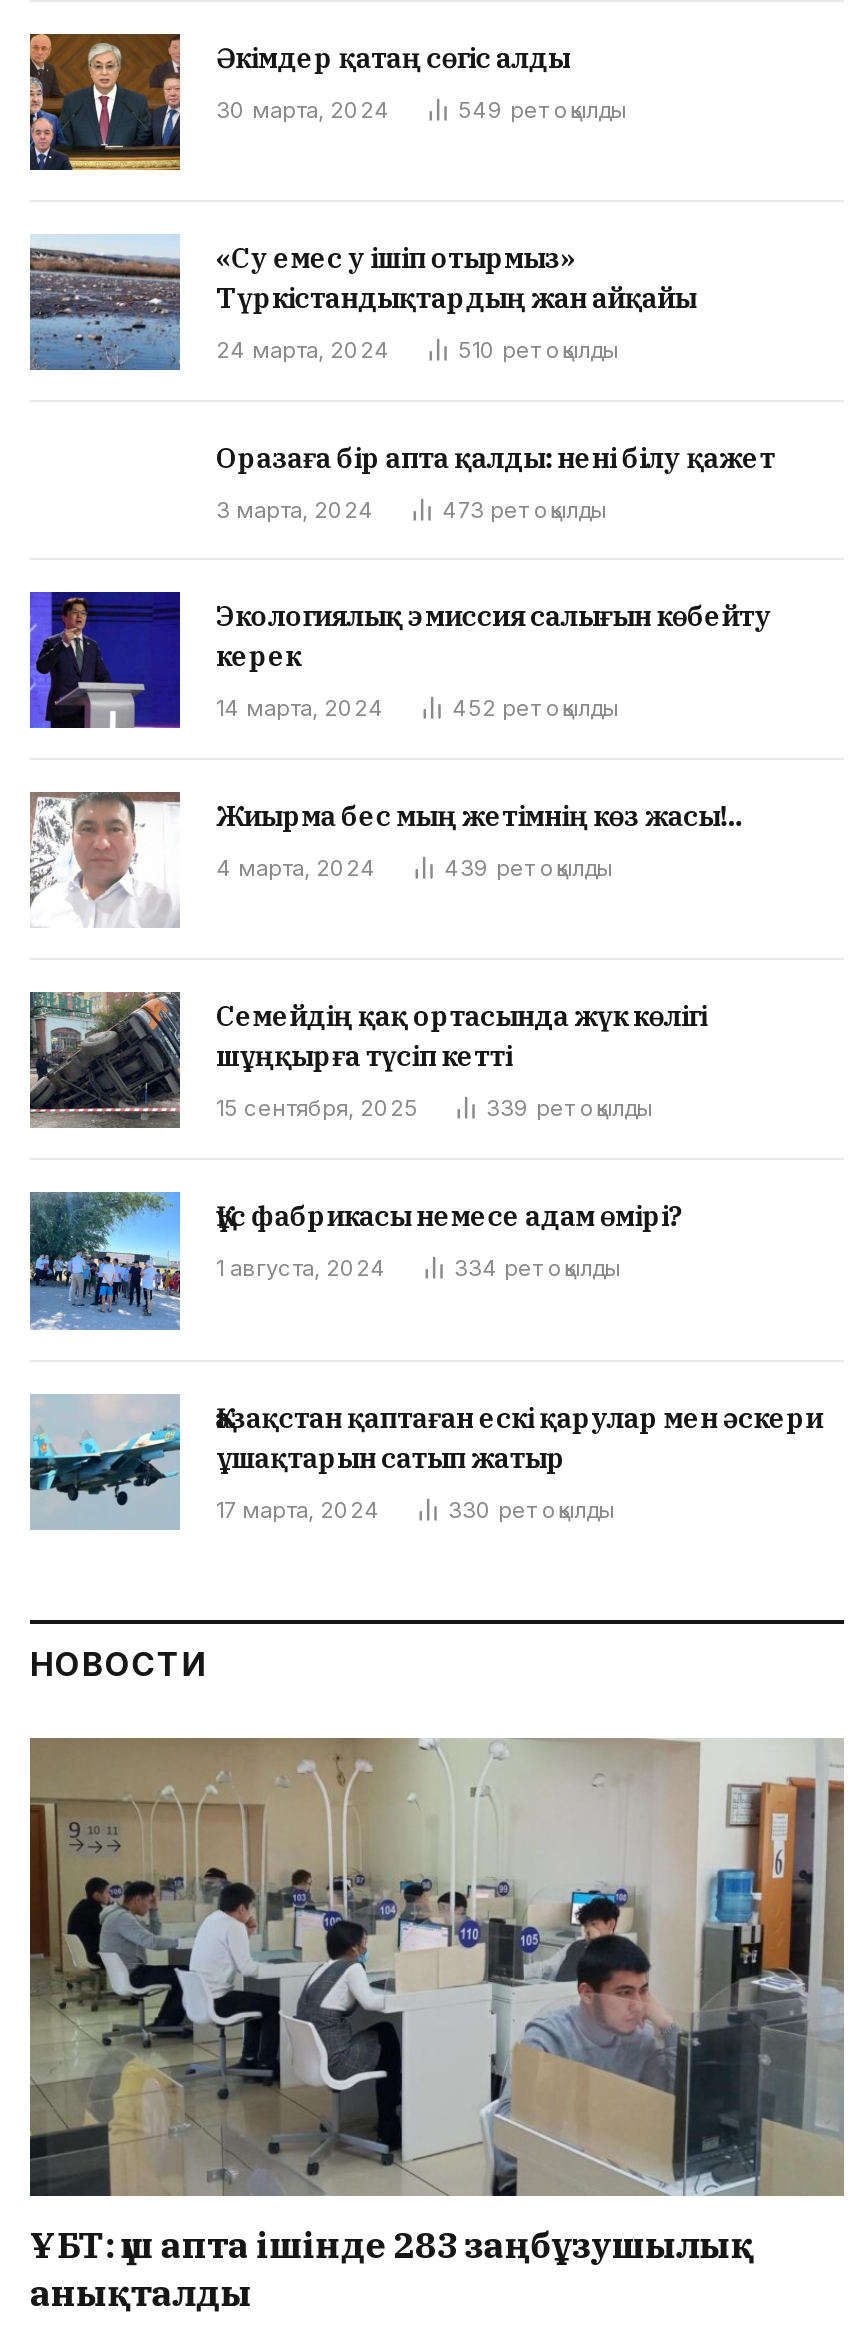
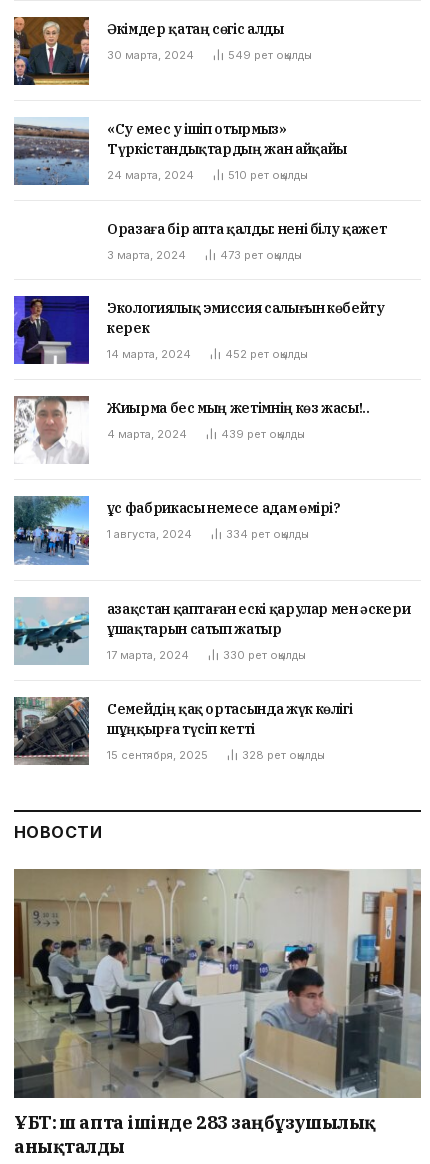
moved down: [image] | Семейдің қақ ортасында жүк көлігі | шұңқырға түсіп кетті | 15 сентября, 2025

- 339 рет оқылды

moved up: [image] | Құс фабрикасы немесе адам өмірі? | 1 августа, 2024 | 334 рет оқылды | ұшақтарын сатып жатыр | 17 марта, 2024 | 330 рет оқылды

+ 328 рет оқылды
